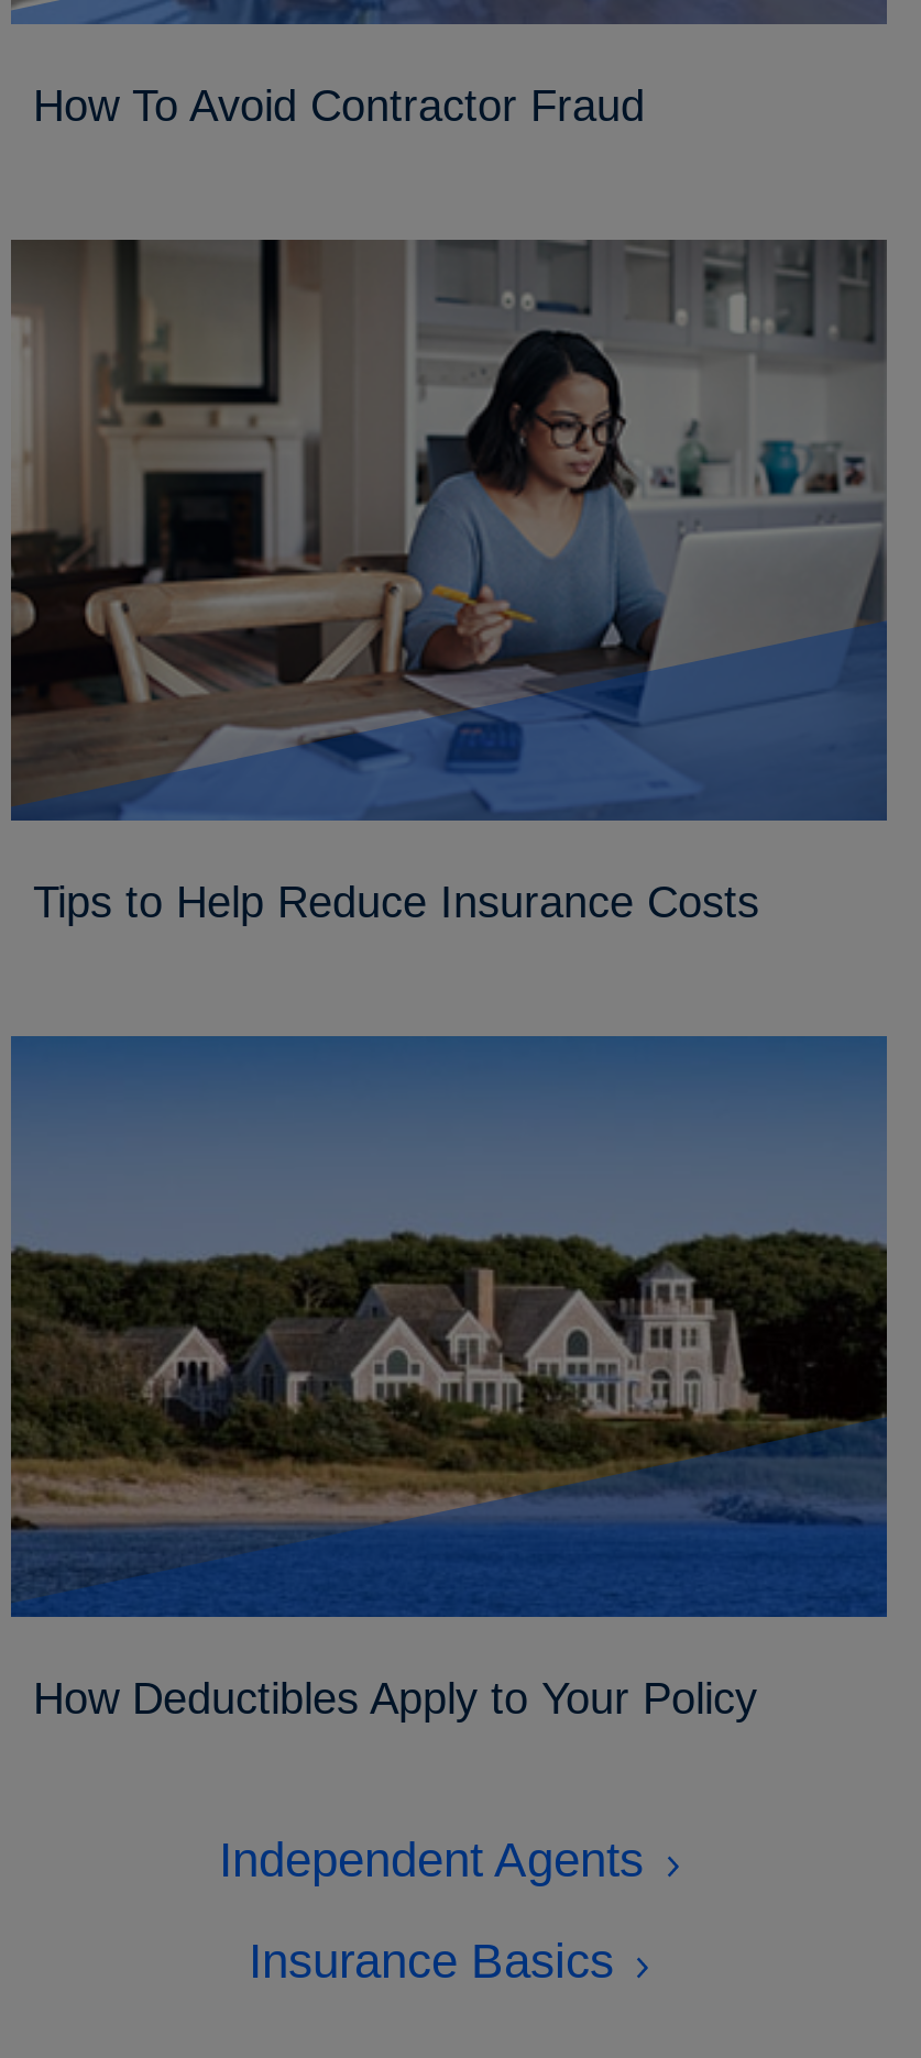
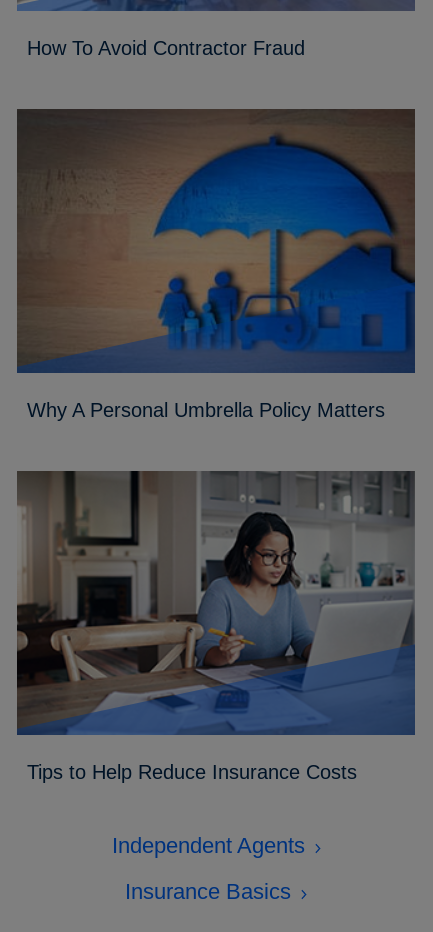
+ [image]
+ Why A Personal Umbrella Policy Matters

moved down: [image] | Tips to Help Reduce Insurance Costs

- [image]
- How Deductibles Apply to Your Policy
